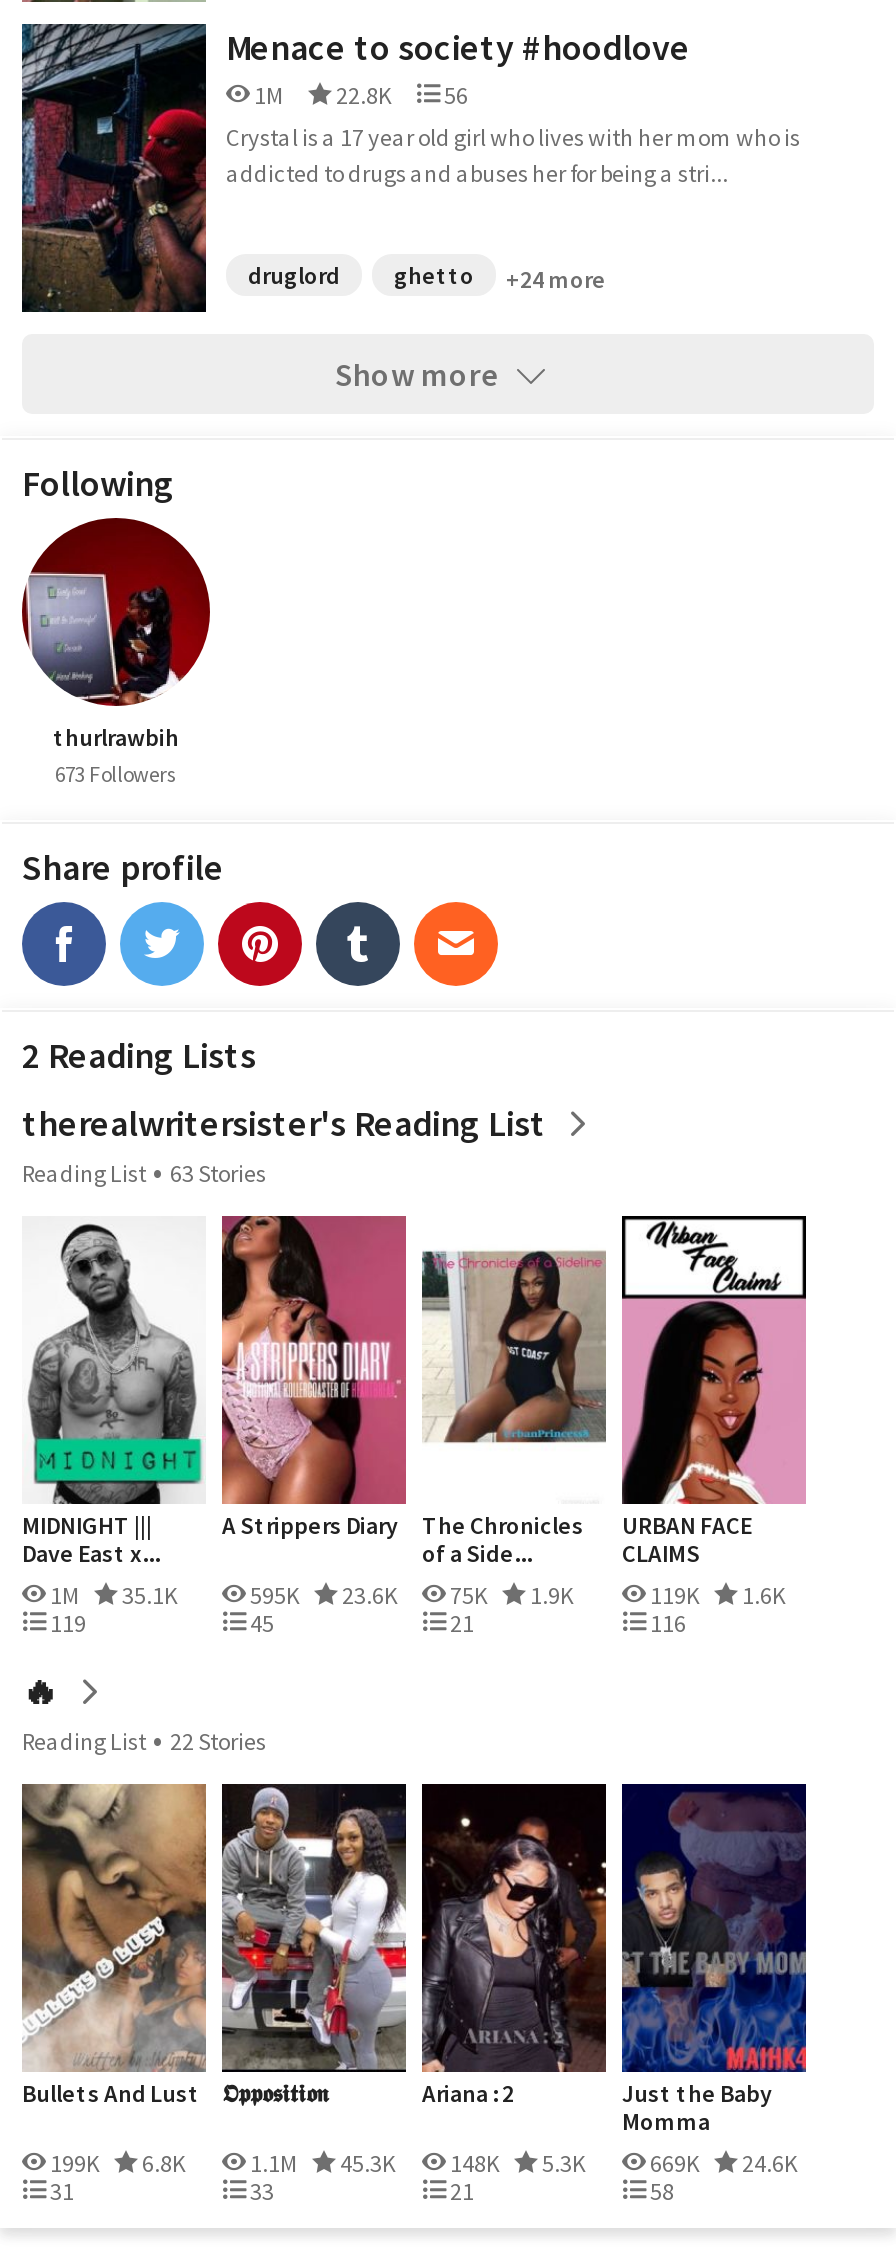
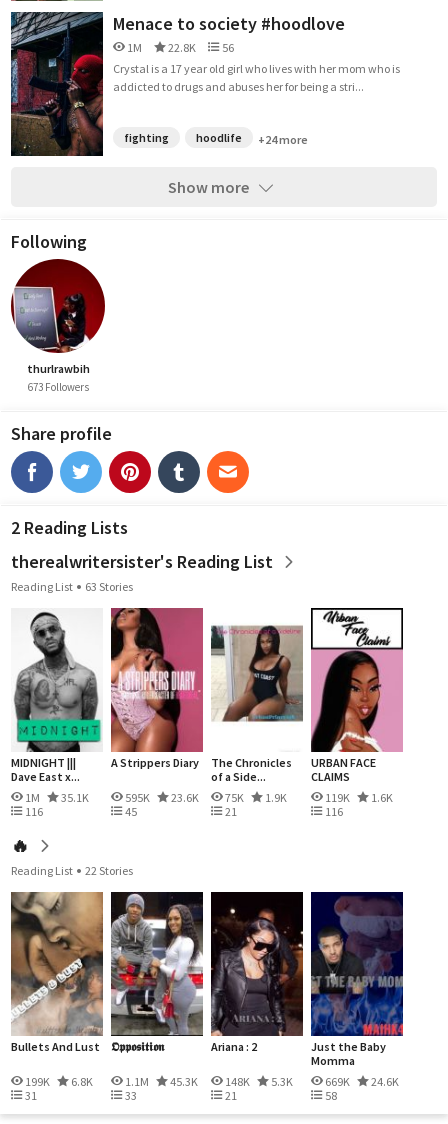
- druglord
- ghetto
+ fighting
+ hoodlife

- 119
+ 116
